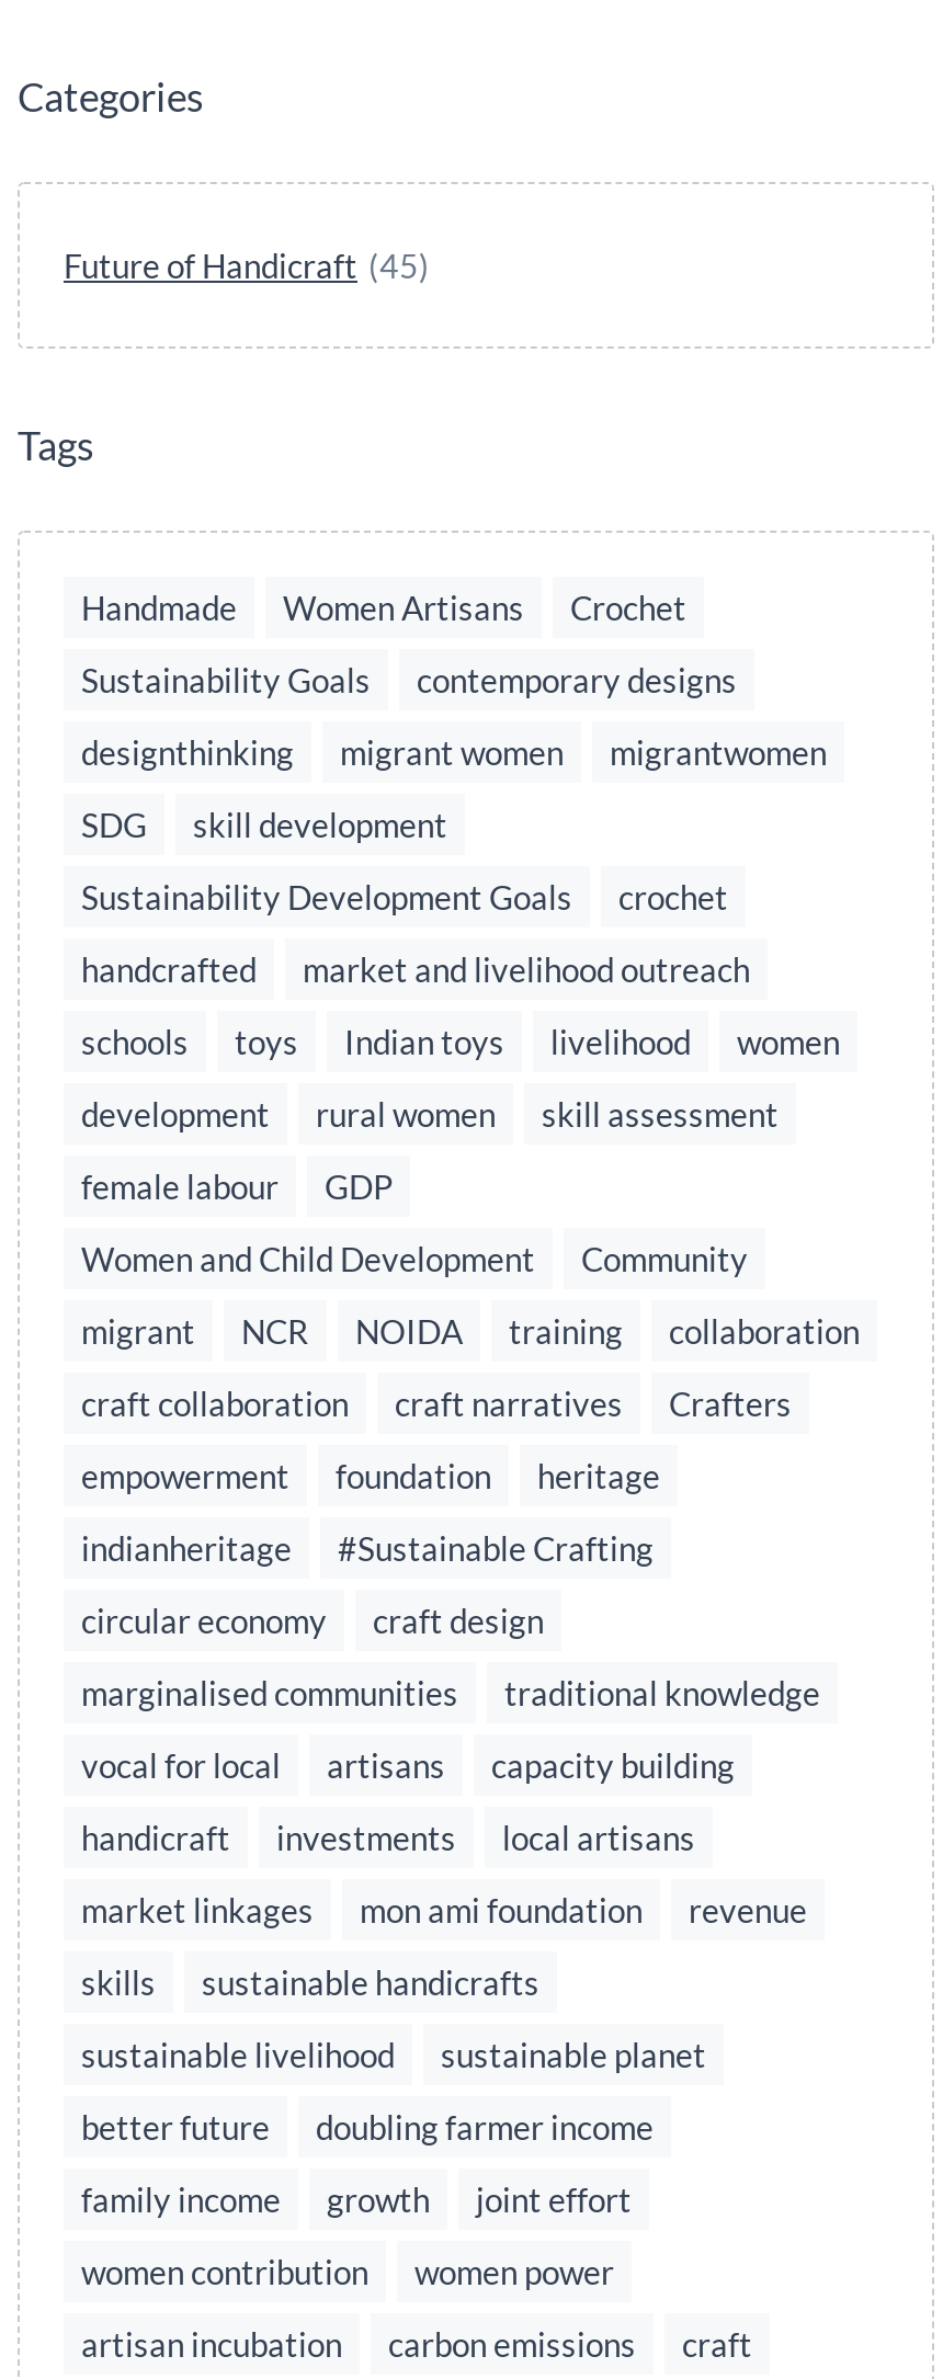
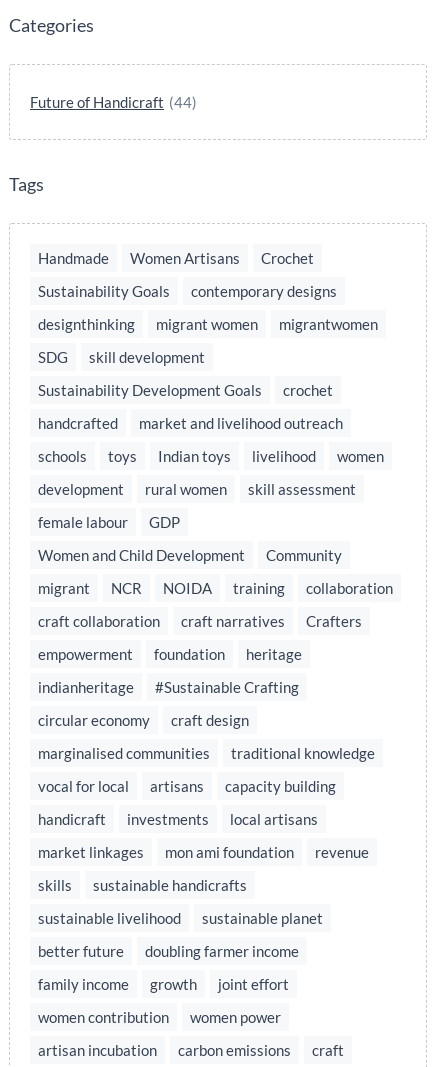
- Future of Handicraft (45)
+ Future of Handicraft (44)
